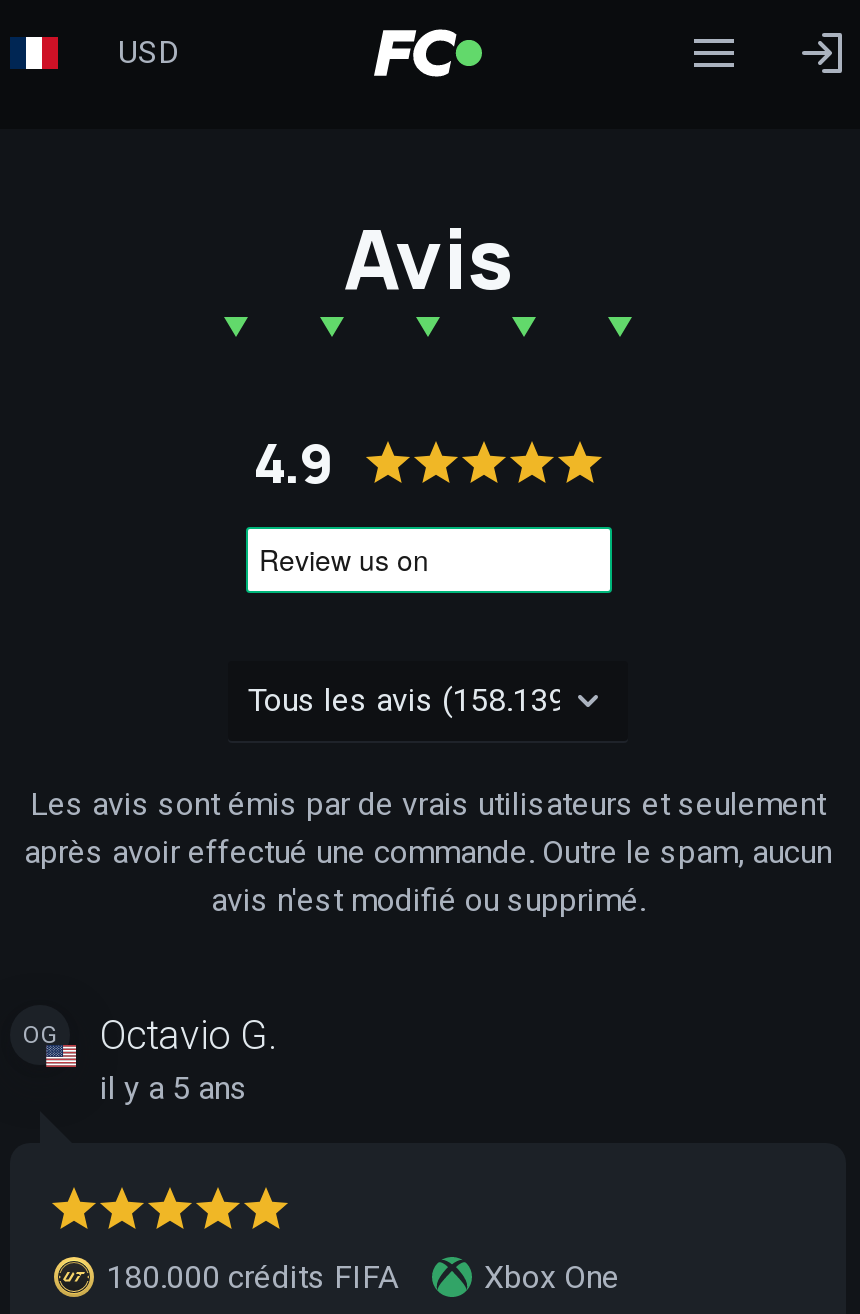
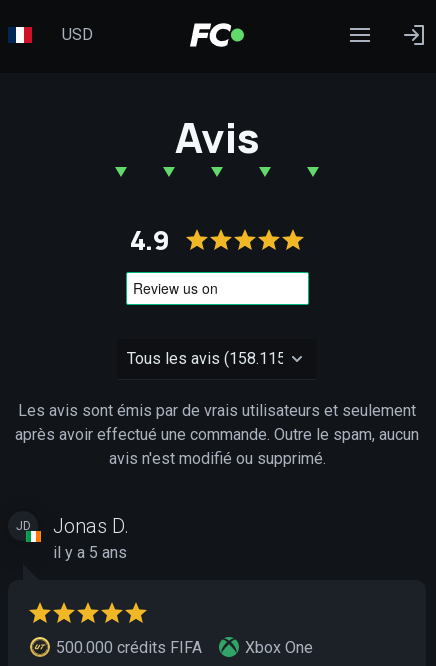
- OG
- Octavio G.
+ JD
+ Jonas D.

- 180.000 crédits FIFA
+ 500.000 crédits FIFA
